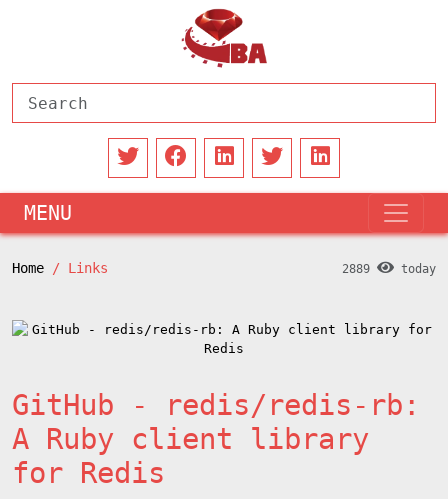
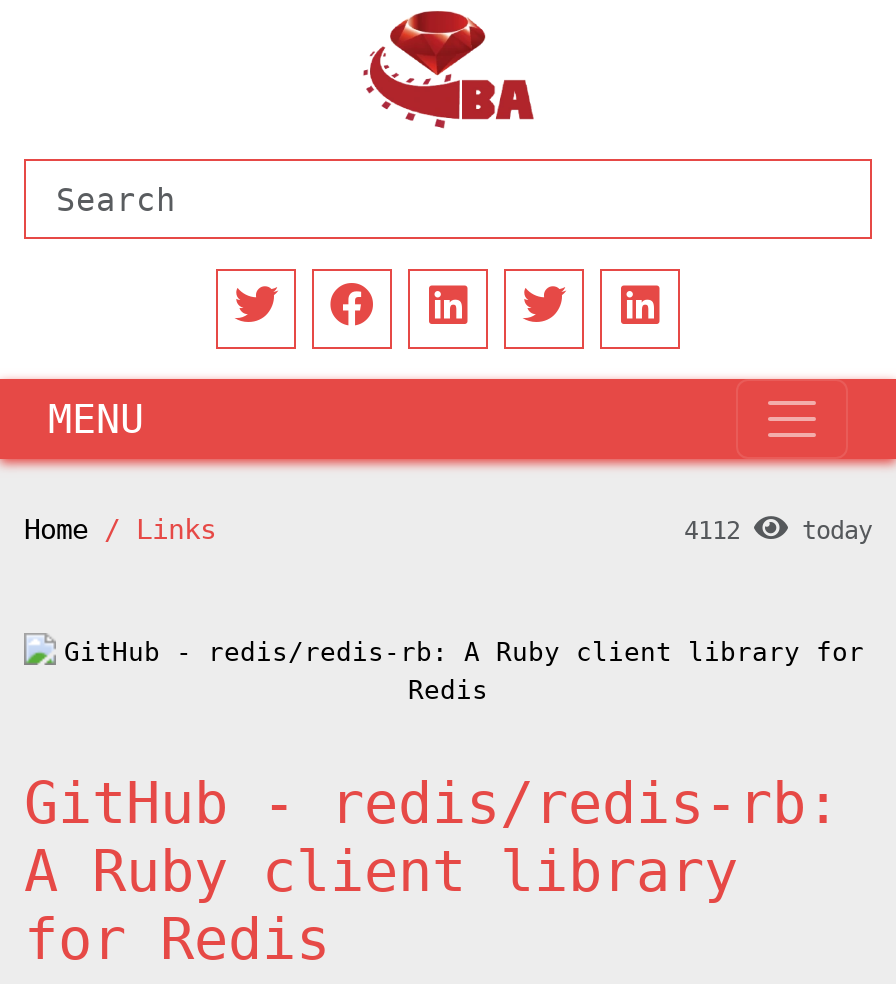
- 2889 today
+ 4112 today
